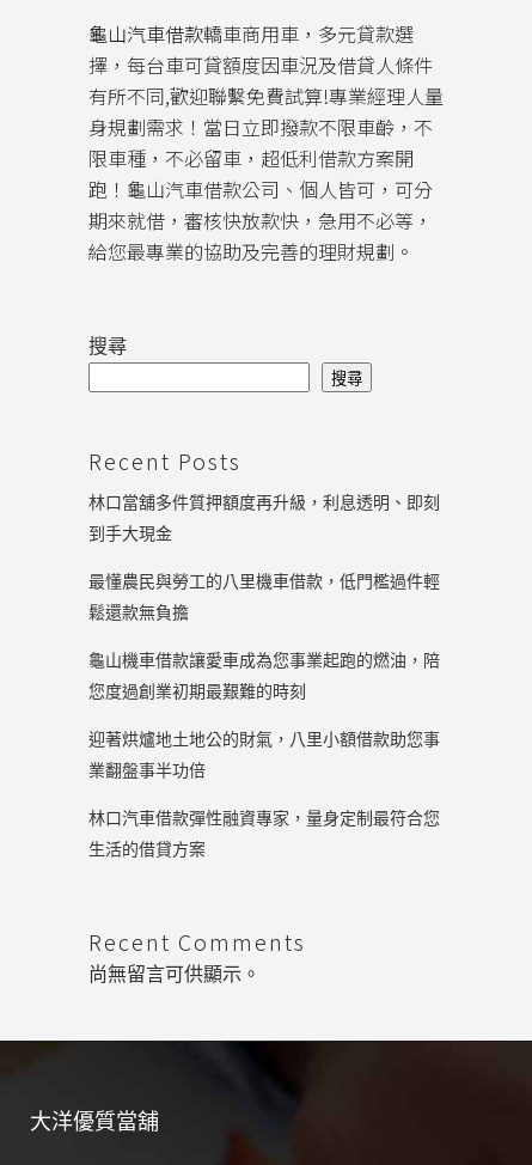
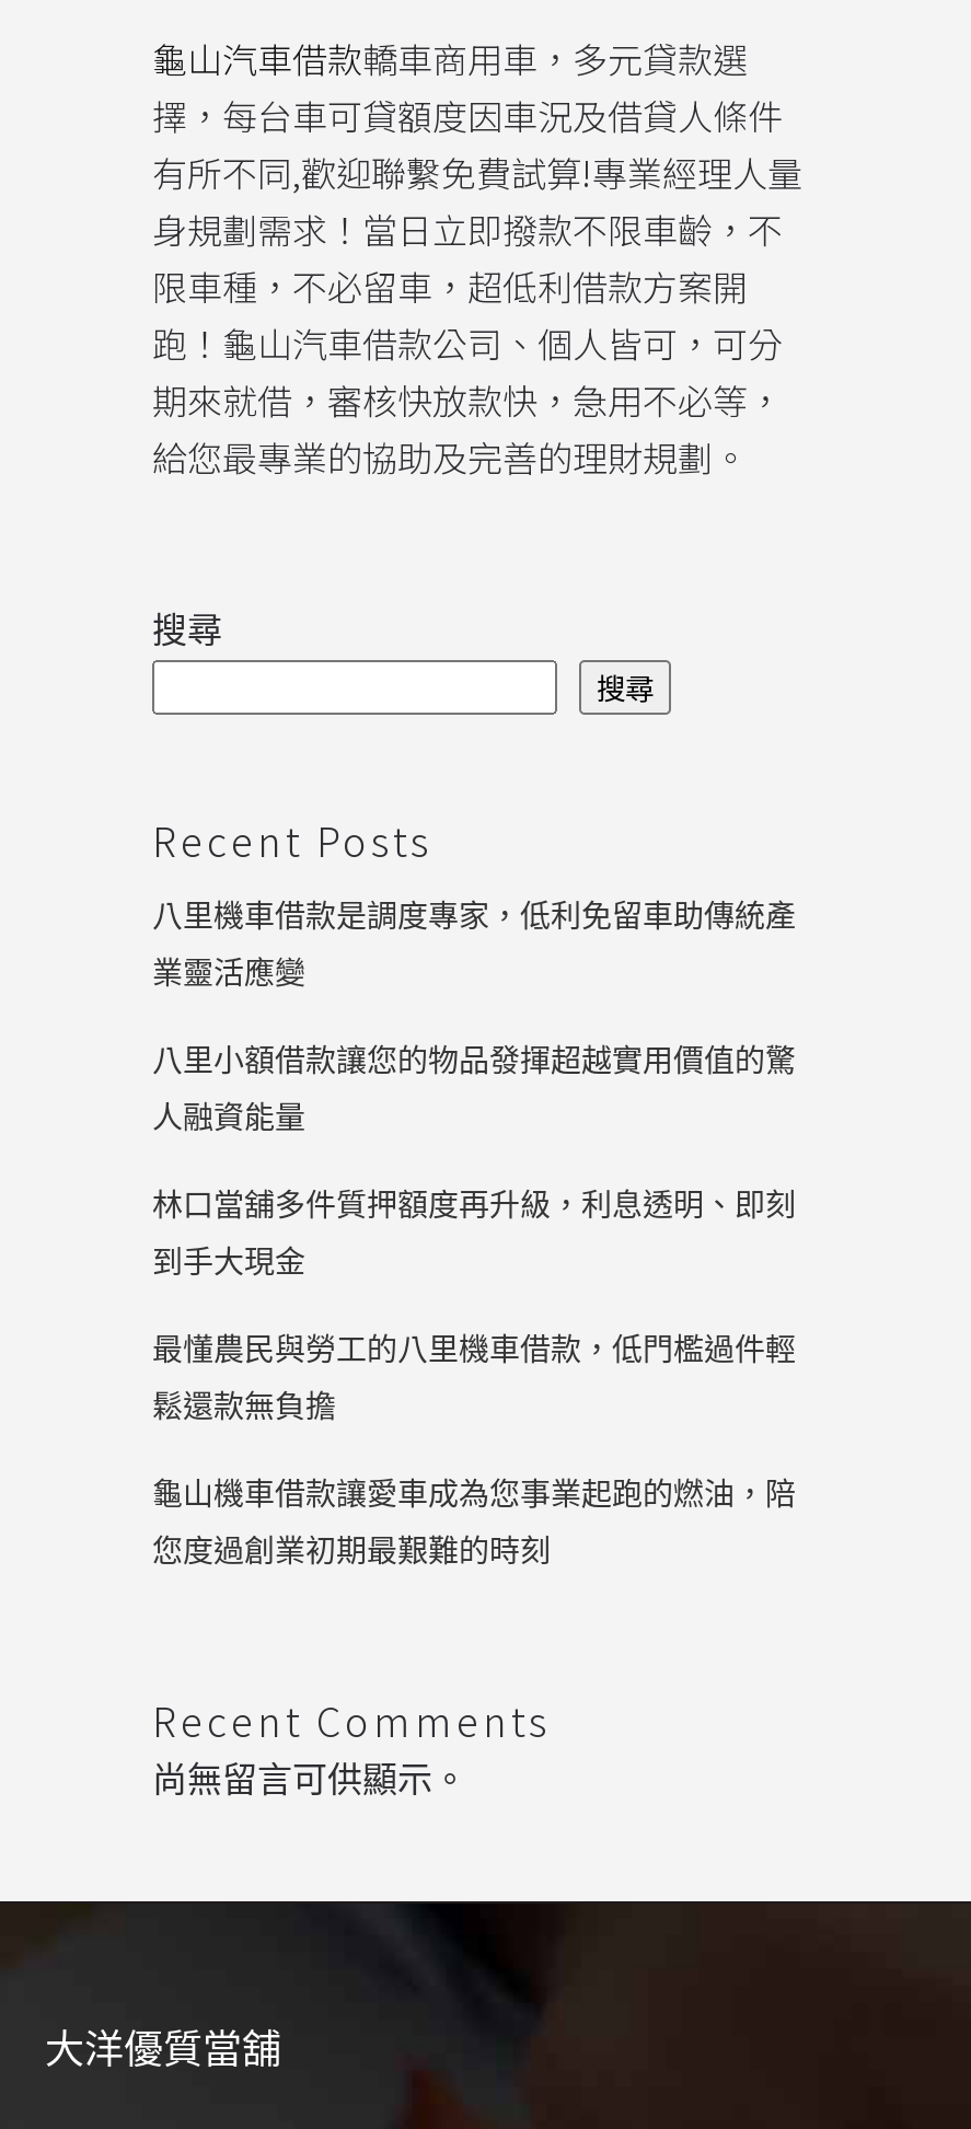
+ 八里機車借款是調度專家，低利免留車助傳統產
+ 業靈活應變
+ 八里小額借款讓您的物品發揮超越實用價值的驚
+ 人融資能量

moved down: 林口當舖多件質押額度再升級，利息透明、即刻 | 到手大現金 | 最懂農民與勞工的八里機車借款，低門檻過件輕 | 鬆還款無負擔 | 龜山機車借款讓愛車成為您事業起跑的燃油，陪 | 您度過創業初期最艱難的時刻

- 迎著烘爐地土地公的財氣，八里小額借款助您事
- 業翻盤事半功倍
- 林口汽車借款彈性融資專家，量身定制最符合您
- 生活的借貸方案
